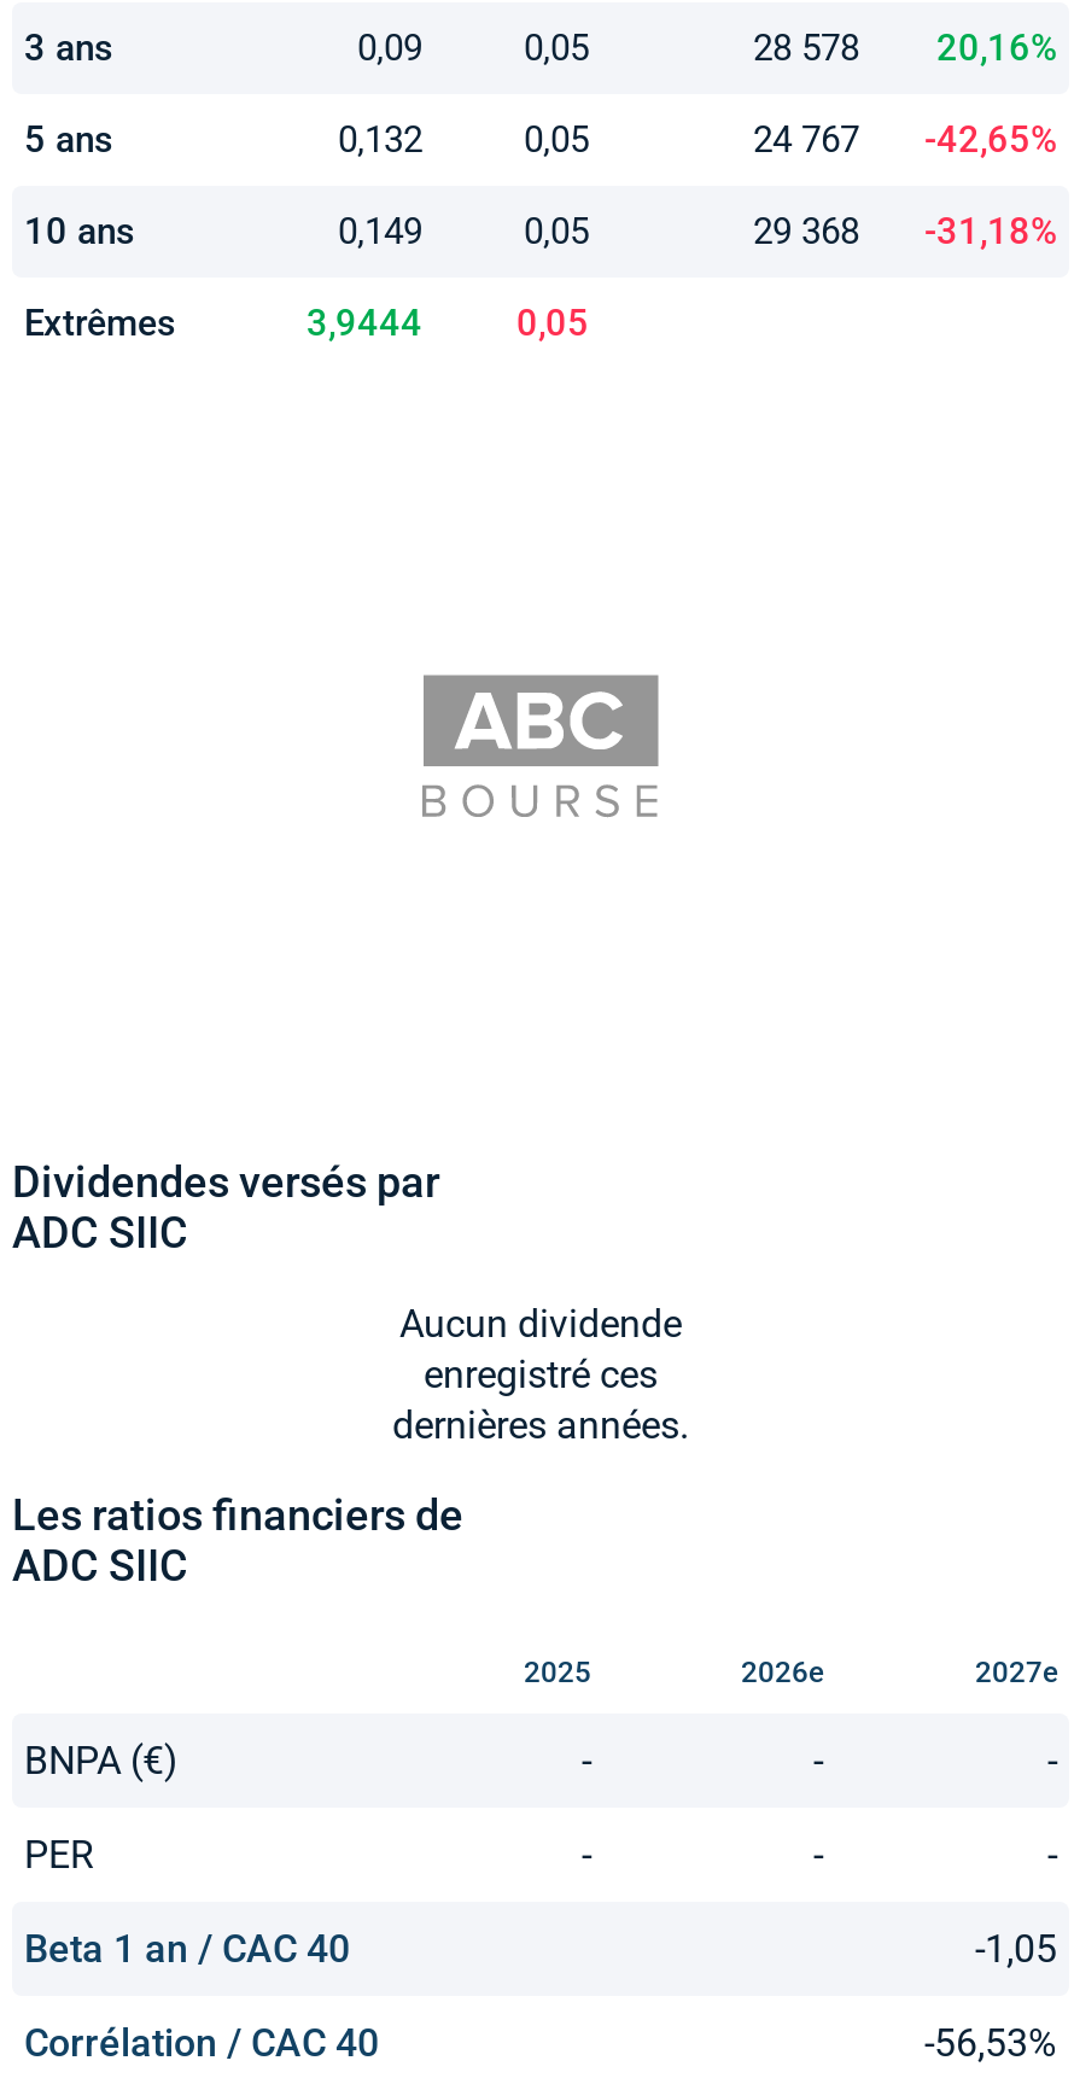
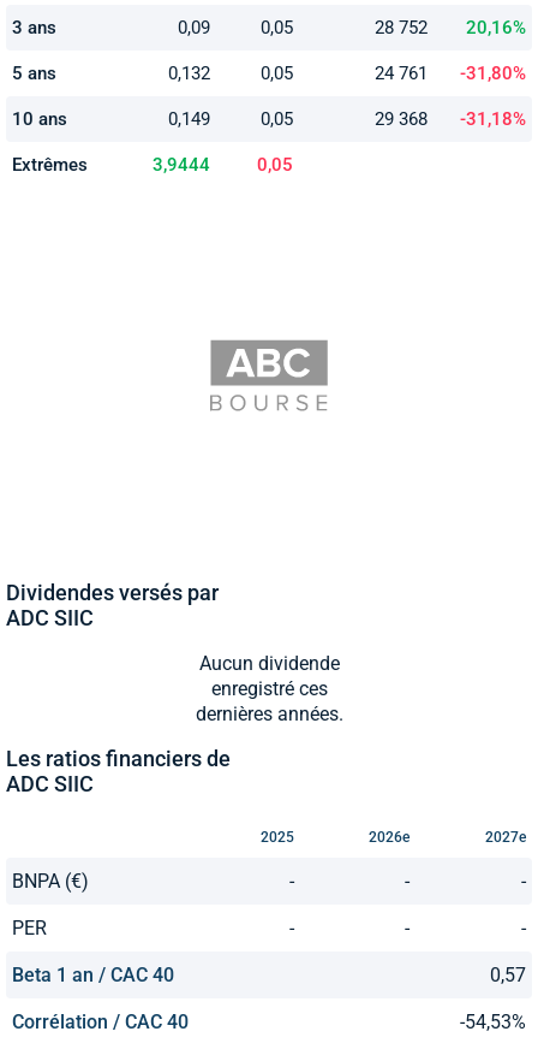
- 28 578 20,16%
+ 28 752 20,16%

- 24 767
+ 24 761

- -42,65%
+ -31,80%

- -1,05
+ 0,57

- -56,53%
+ -54,53%
